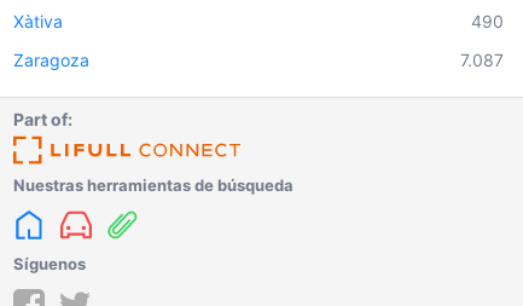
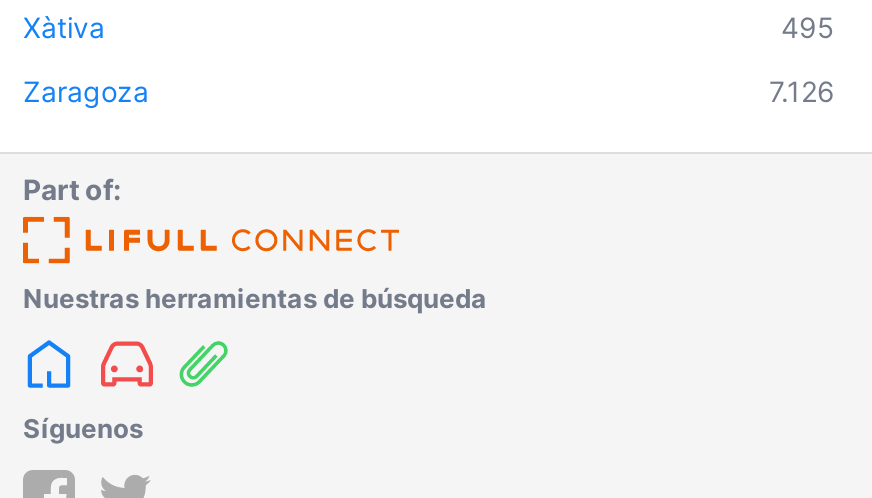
- 490
+ 495

- 7.087
+ 7.126
